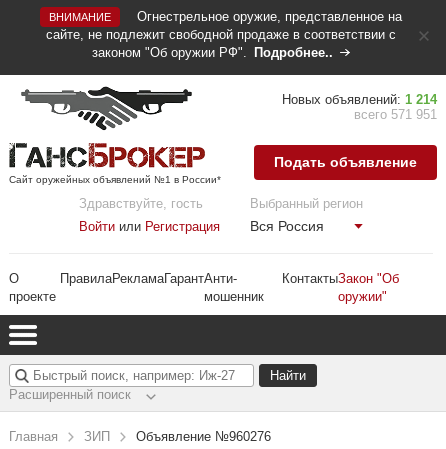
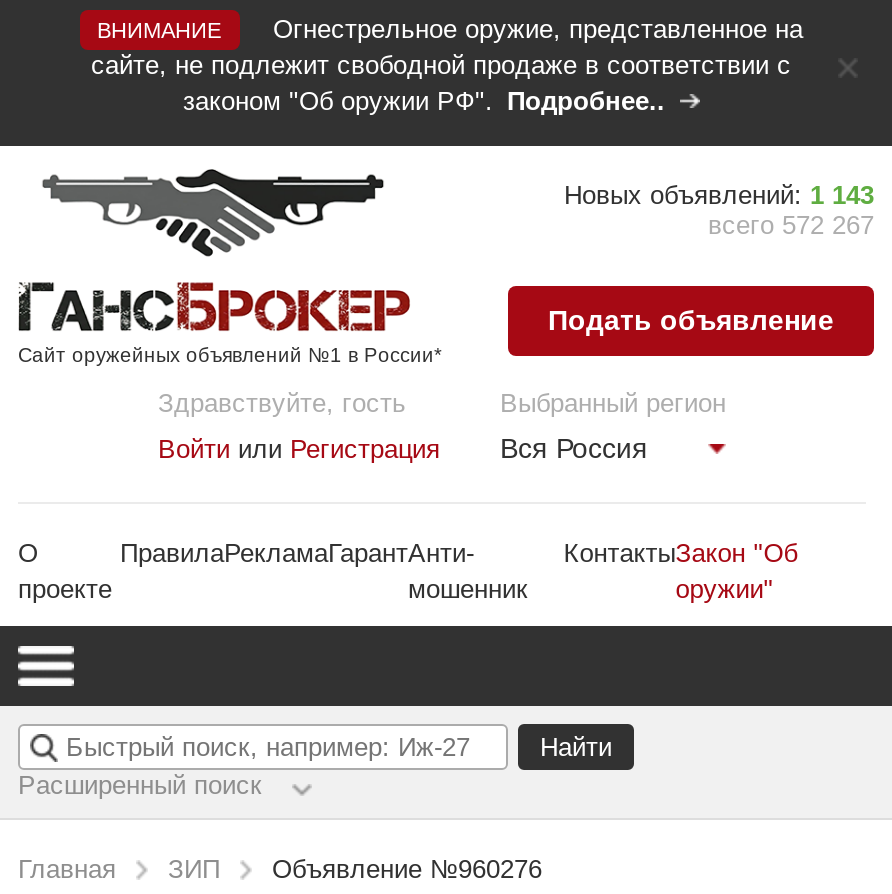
- Новых объявлений: 1 214
+ Новых объявлений: 1 143

- всего 571 951
+ всего 572 267
